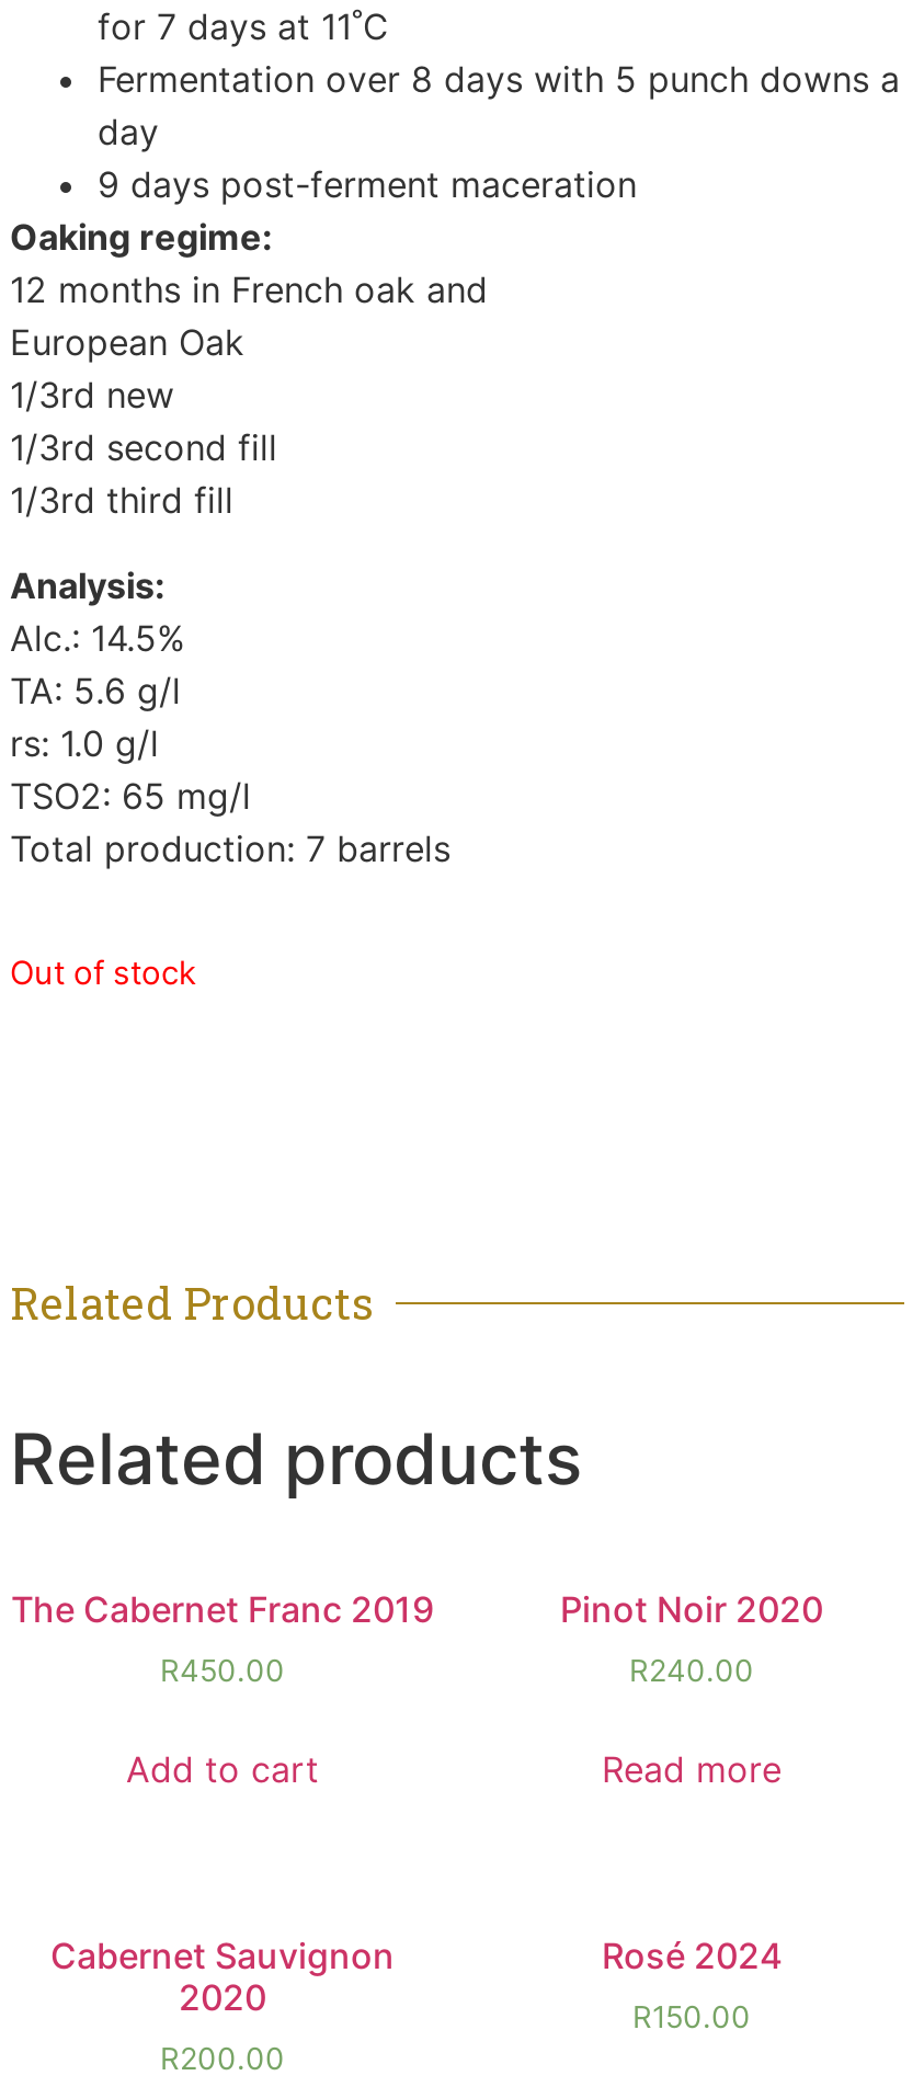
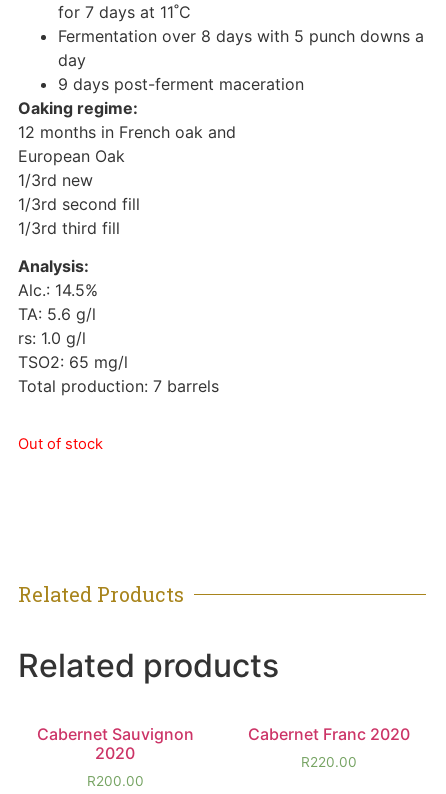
- The Cabernet Franc 2019
- R450.00
- Add to cart

- Pinot Noir 2020
- R240.00
- Read more

- Rosé 2024
+ Cabernet Franc 2020

- R150.00
+ R220.00
